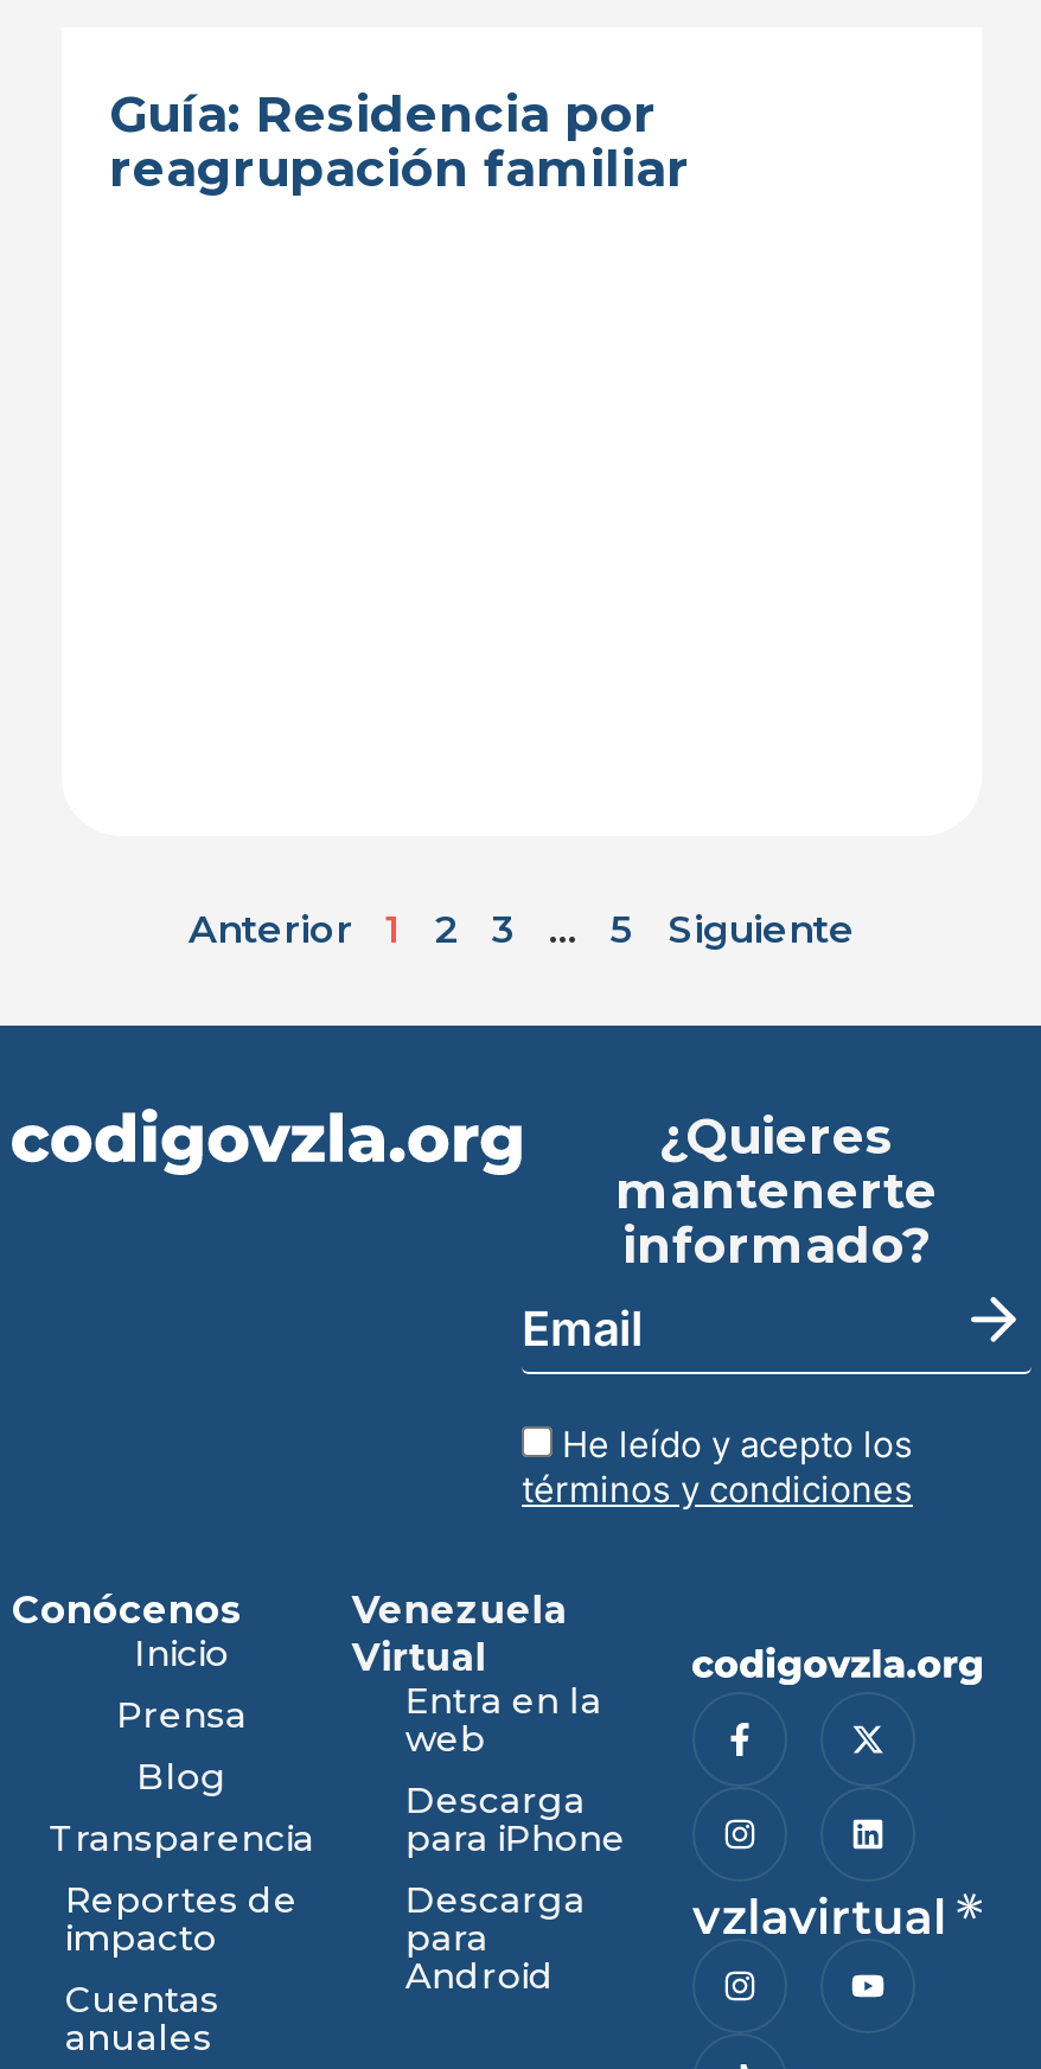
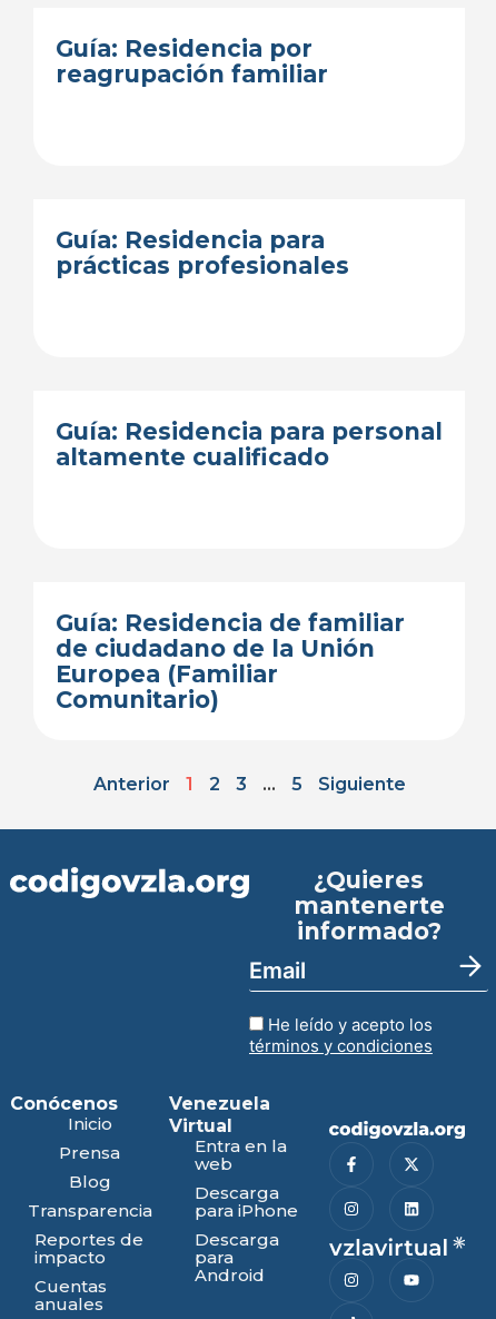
+ Guía: Residencia para
+ prácticas profesionales

+ Guía: Residencia para personal
+ altamente cualificado

+ Guía: Residencia de familiar
+ de ciudadano de la Unión
+ Europea (Familiar
+ Comunitario)
